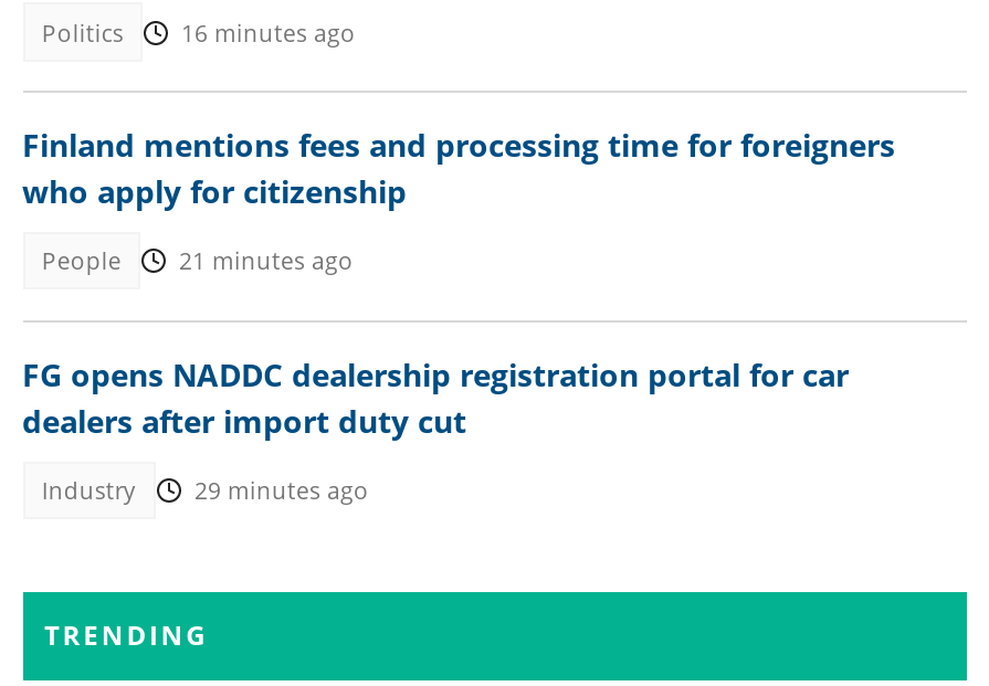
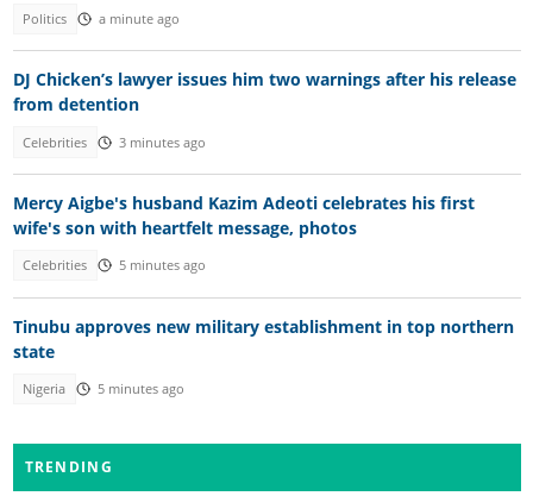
- 16 minutes ago
- Finland mentions fees and processing time for foreigners
- who apply for citizenship
- People
- 21 minutes ago
- FG opens NADDC dealership registration portal for car
- dealers after import duty cut
- Industry
- 29 minutes ago
+ a minute ago
+ DJ Chicken’s lawyer issues him two warnings after his release
+ from detention
+ Celebrities
+ 3 minutes ago
+ Mercy Aigbe's husband Kazim Adeoti celebrates his first
+ wife's son with heartfelt message, photos
+ Celebrities
+ 5 minutes ago
+ Tinubu approves new military establishment in top northern
+ state
+ Nigeria
+ 5 minutes ago
